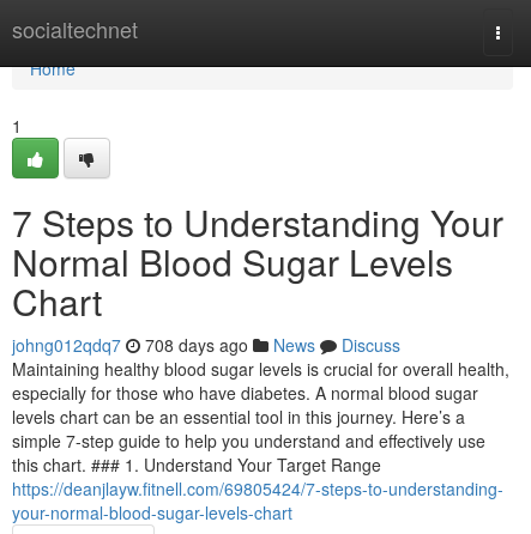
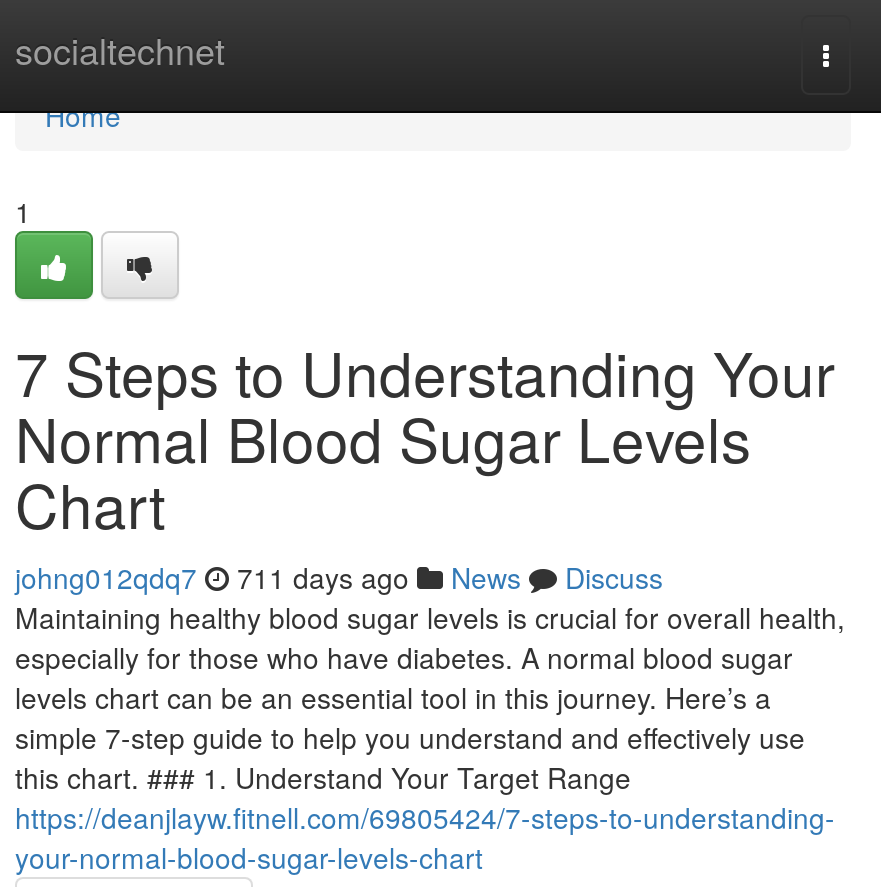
- johng012qdq7 708 days ago News Discuss
+ johng012qdq7 711 days ago News Discuss
